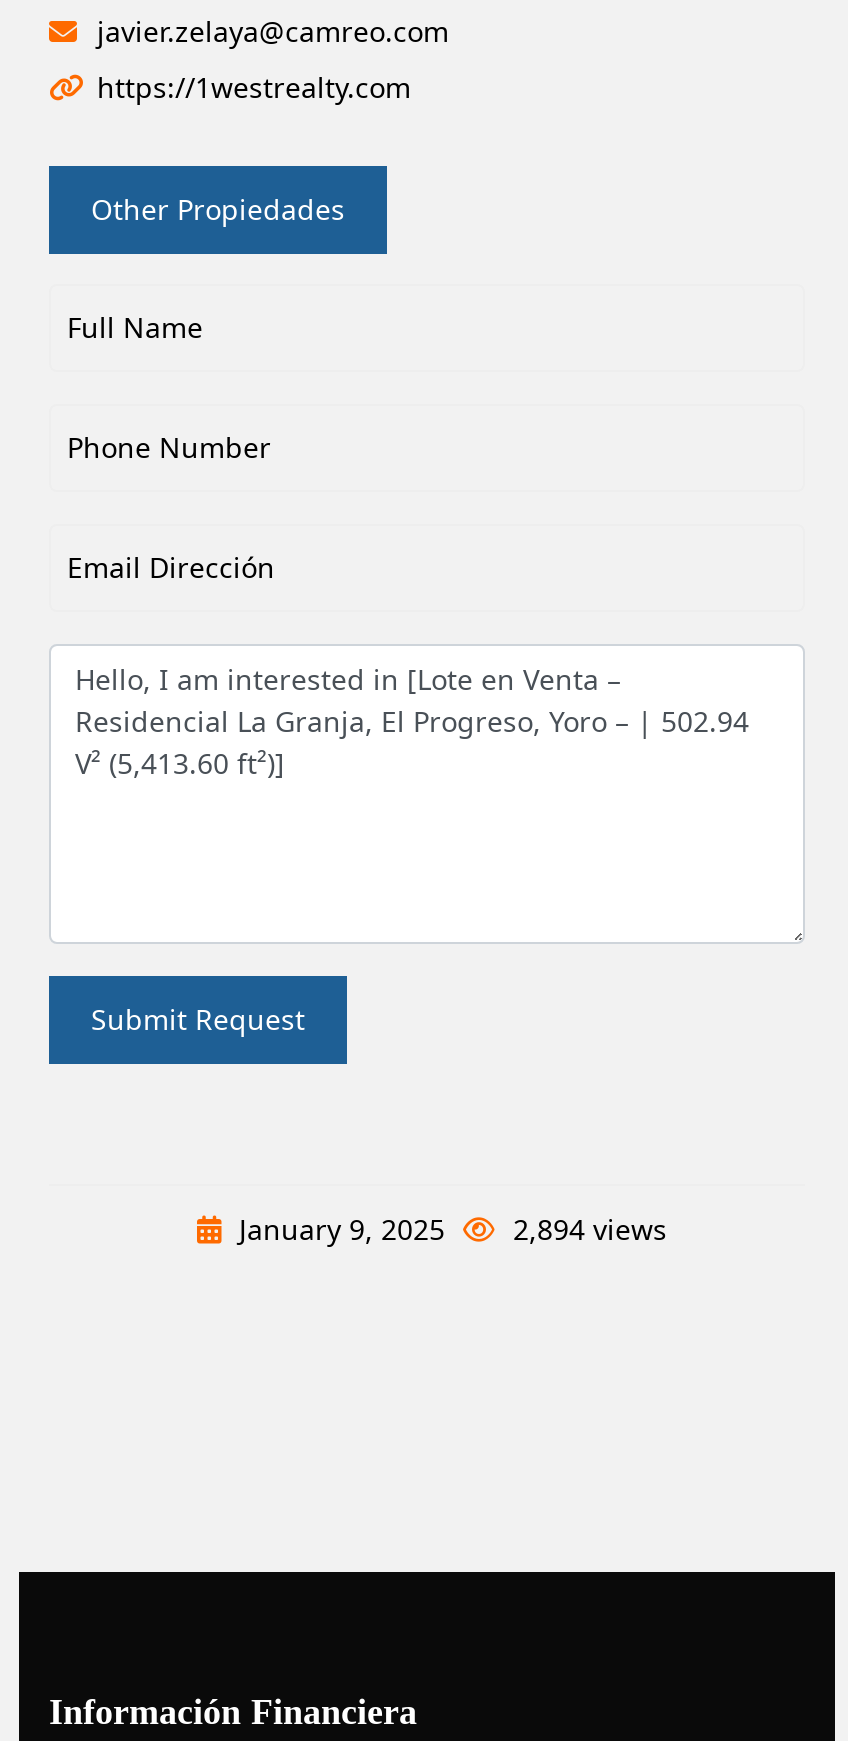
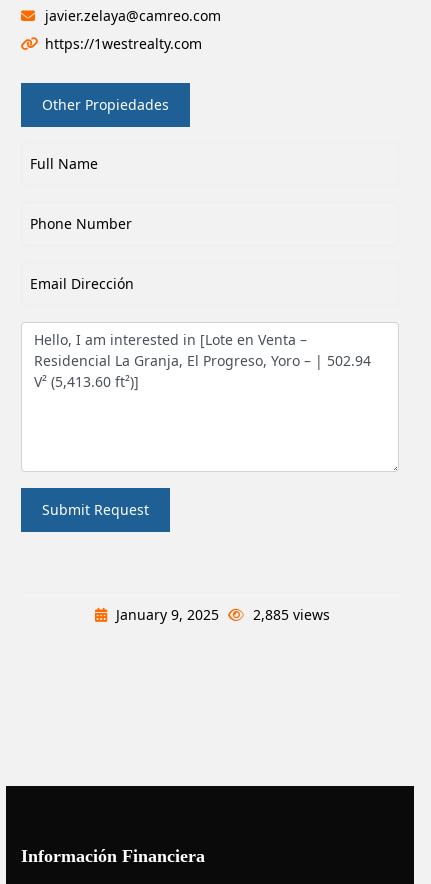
- January 9, 2025 2,894 views
+ January 9, 2025 2,885 views
